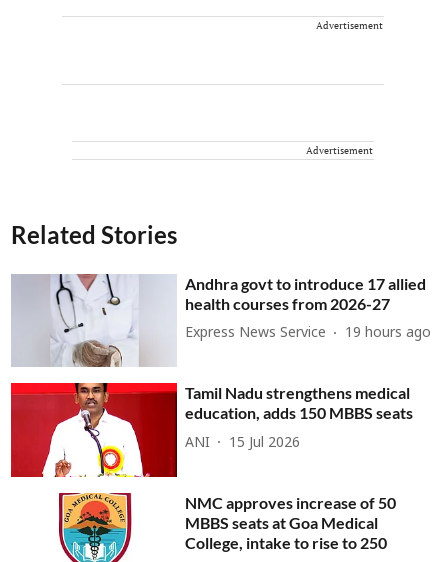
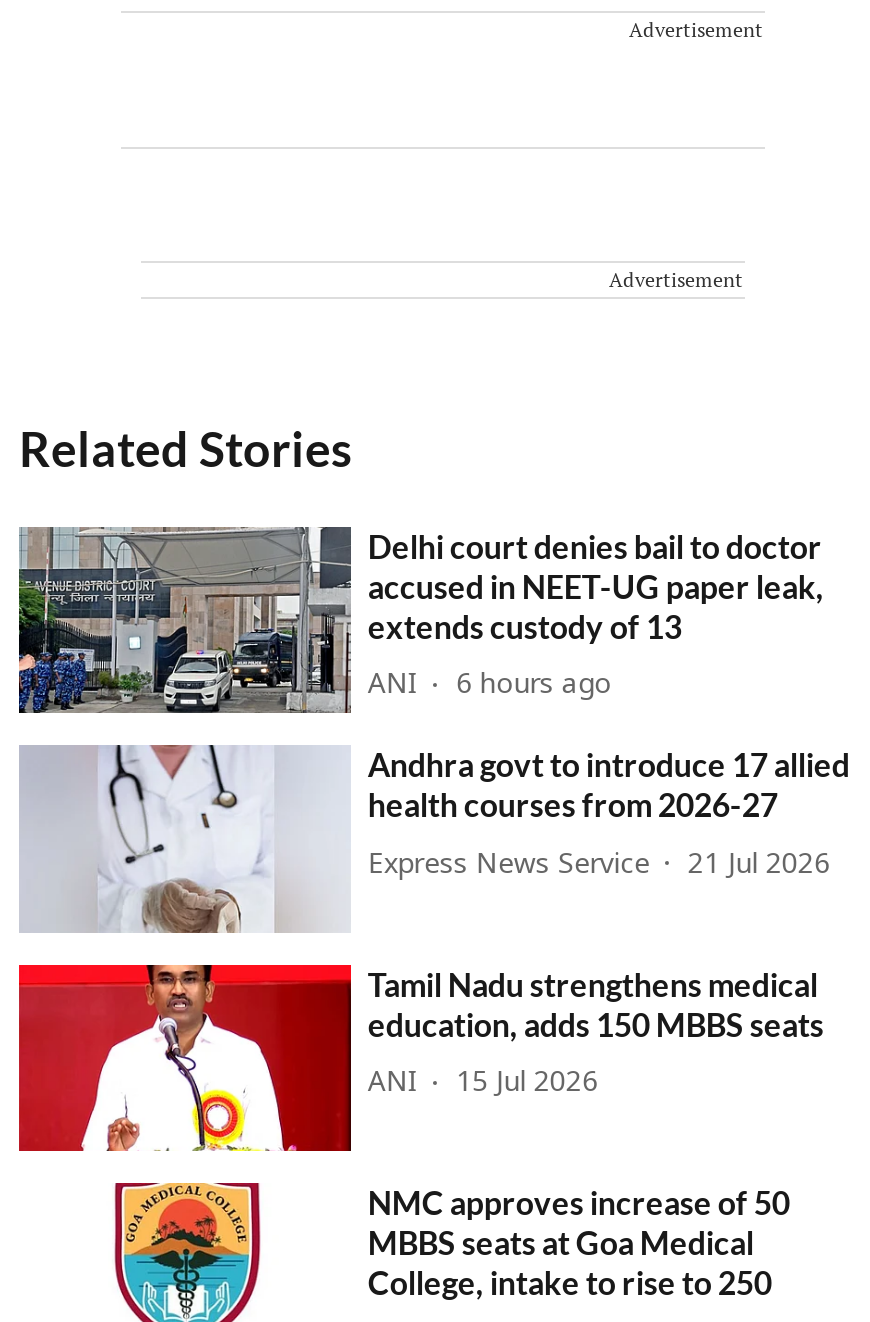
+ [image]
+ Delhi court denies bail to doctor
+ accused in NEET-UG paper leak,
+ extends custody of 13
+ ANI
+ 6 hours ago

- Express News Service 19 hours ago
+ Express News Service 21 Jul 2026
